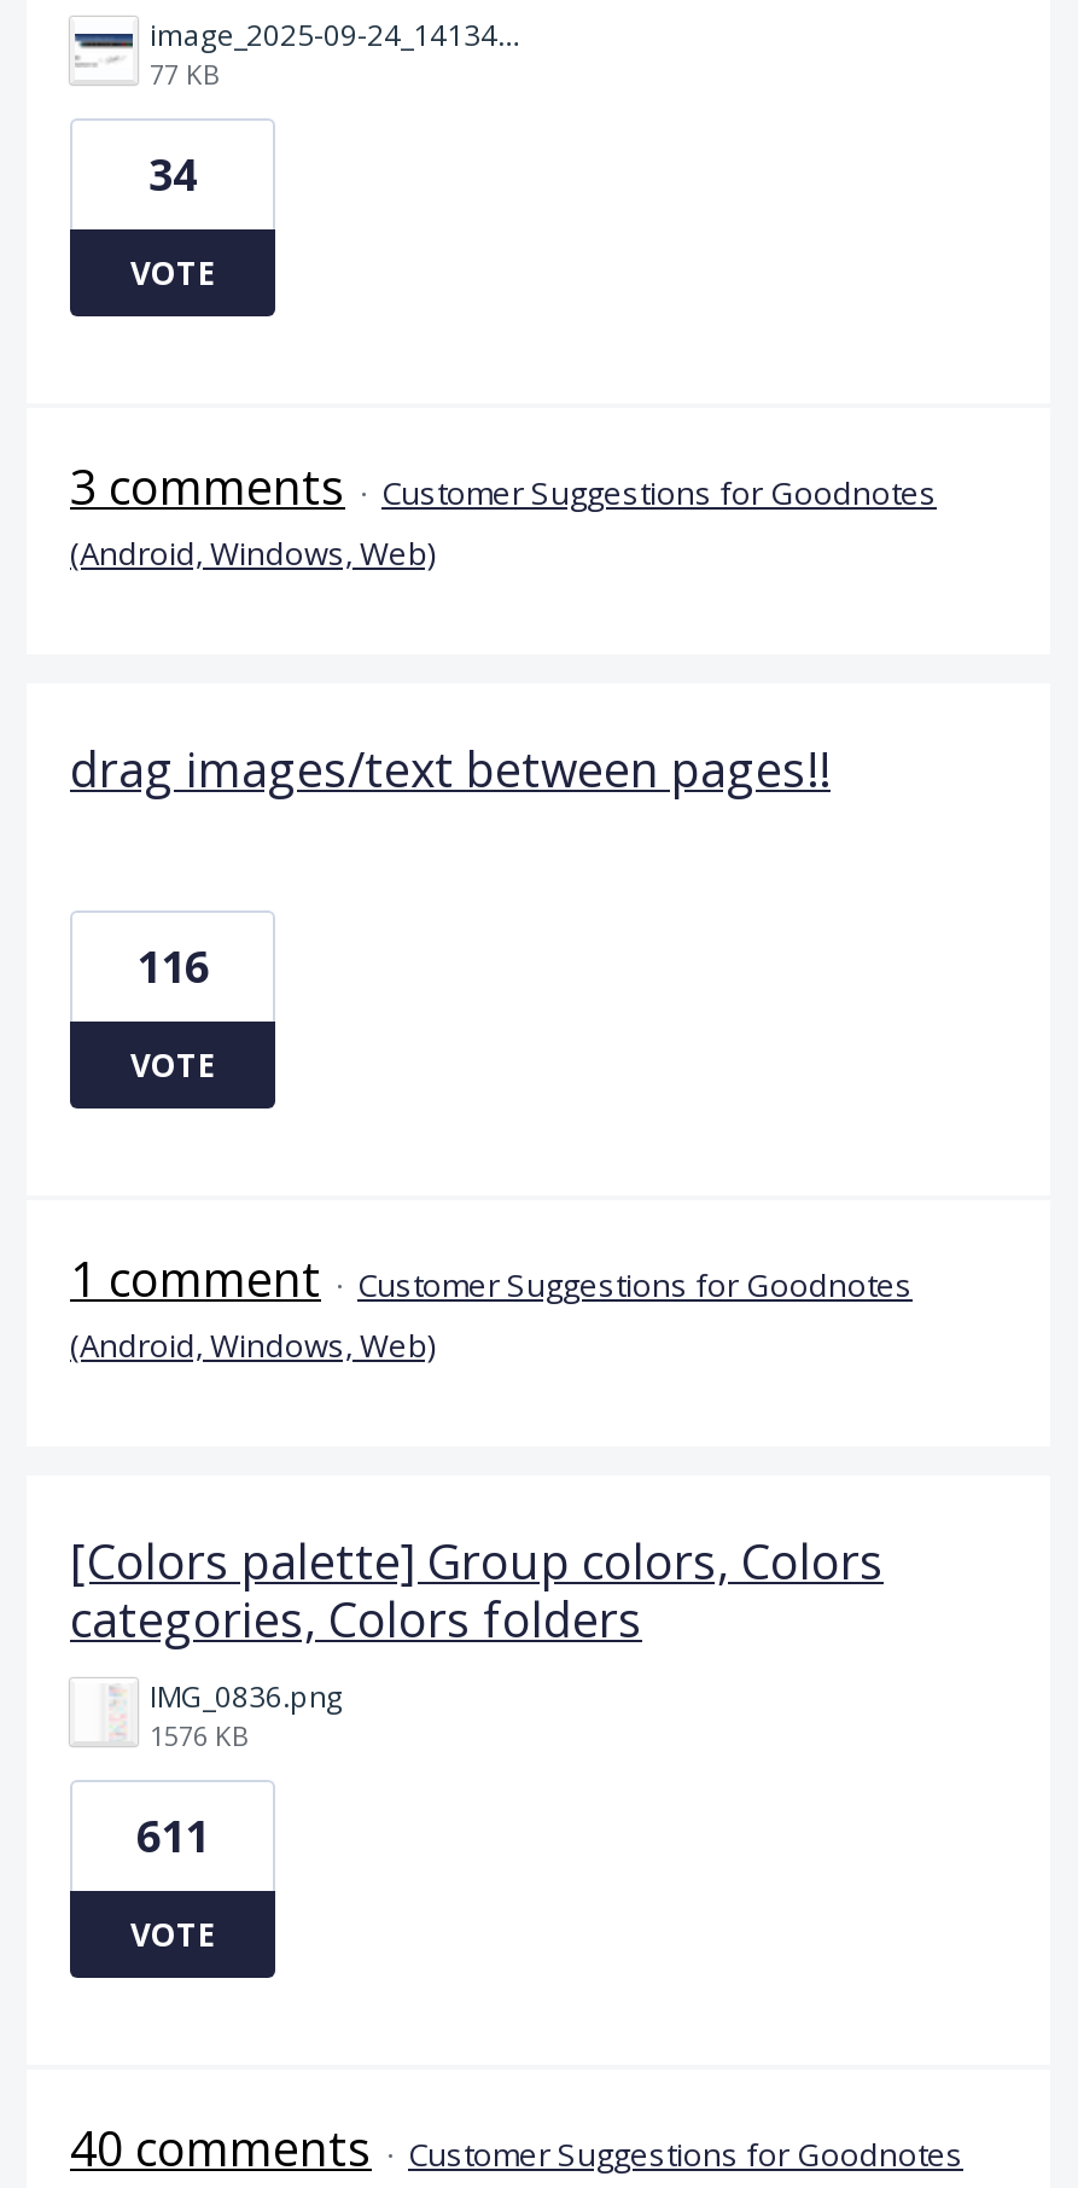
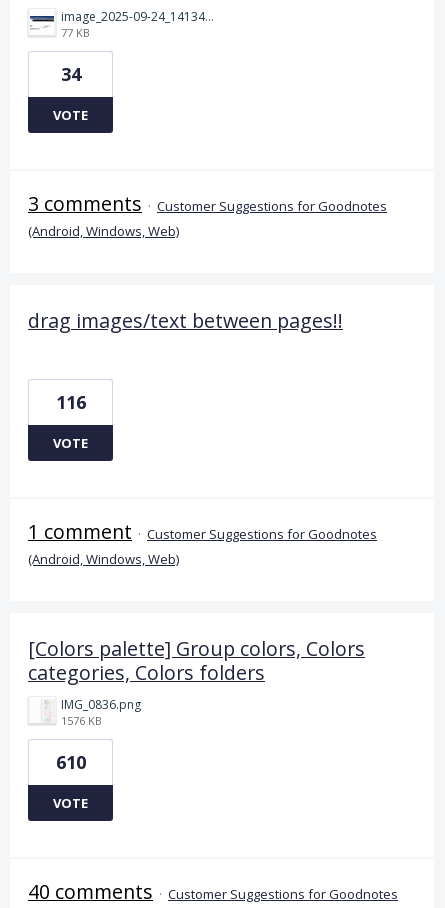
- 611
+ 610
